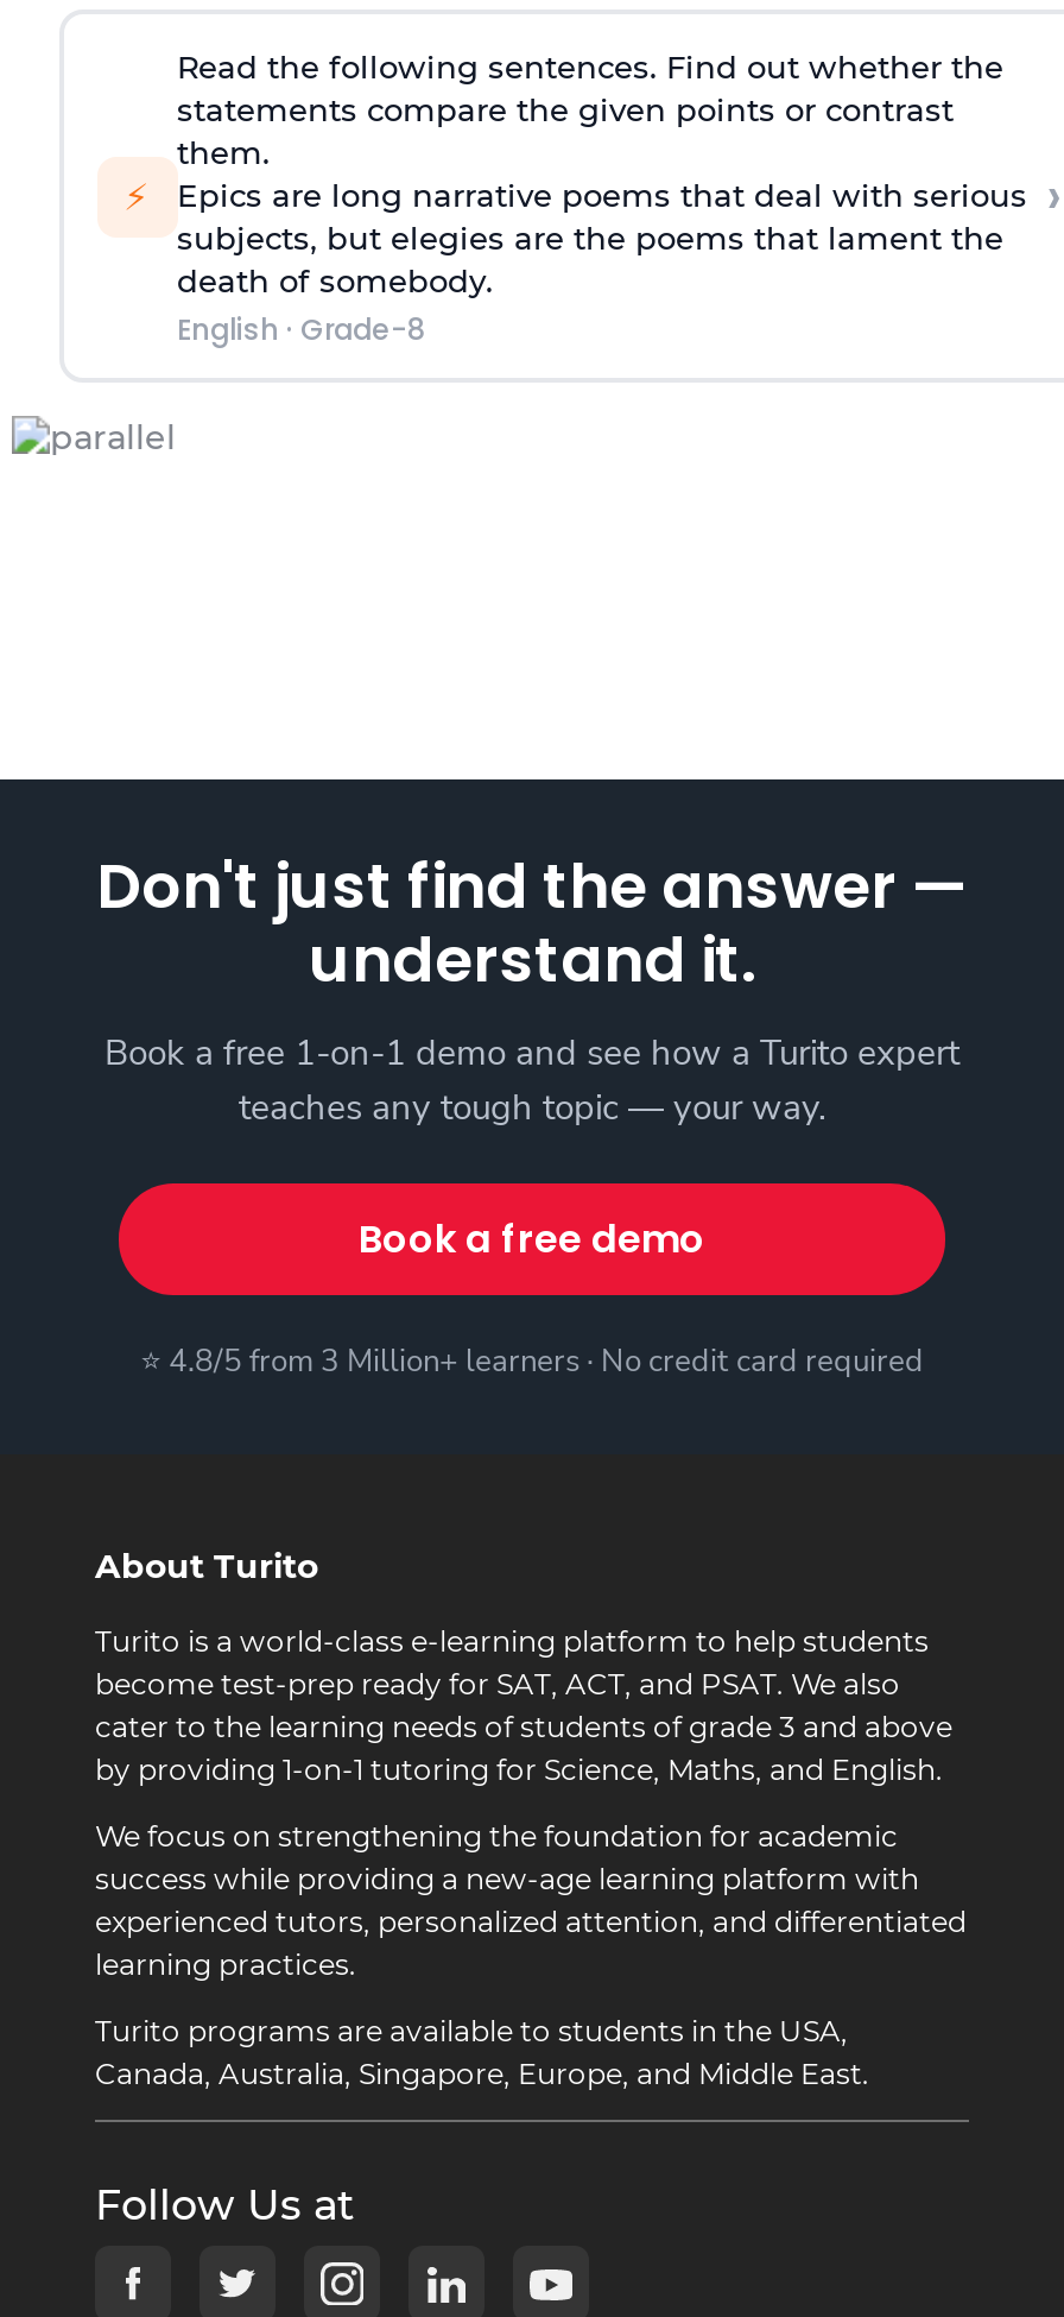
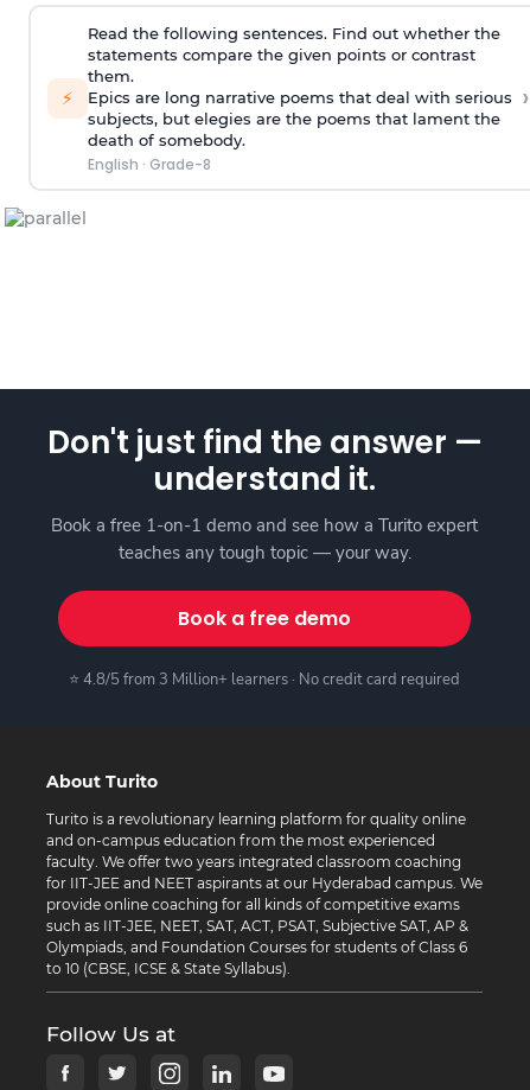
- Turito is a world-class e-learning platform to help students
- become test-prep ready for SAT, ACT, and PSAT. We also
- cater to the learning needs of students of grade 3 and above
- by providing 1-on-1 tutoring for Science, Maths, and English.
- We focus on strengthening the foundation for academic
- success while providing a new-age learning platform with
- experienced tutors, personalized attention, and differentiated
- learning practices.
- Turito programs are available to students in the USA,
- Canada, Australia, Singapore, Europe, and Middle East.
+ Turito is a revolutionary learning platform for quality online
+ and on-campus education from the most experienced
+ faculty. We offer two years integrated classroom coaching
+ for IIT-JEE and NEET aspirants at our Hyderabad campus. We
+ provide online coaching for all kinds of competitive exams
+ such as IIT-JEE, NEET, SAT, ACT, PSAT, Subjective SAT, AP &
+ Olympiads, and Foundation Courses for students of Class 6
+ to 10 (CBSE, ICSE & State Syllabus).
